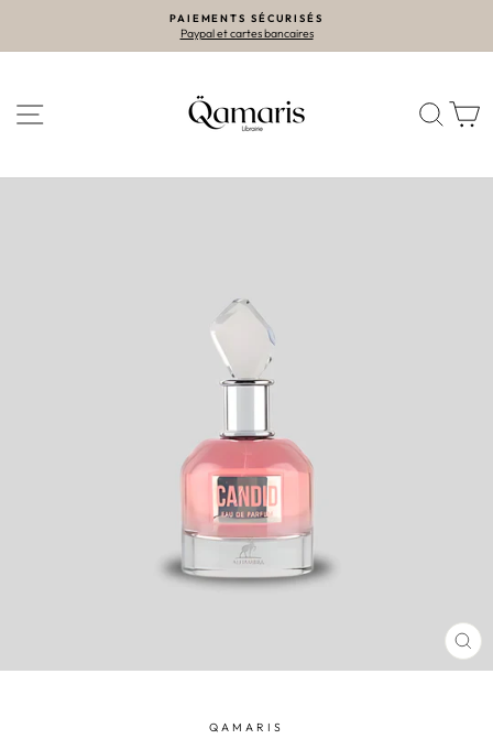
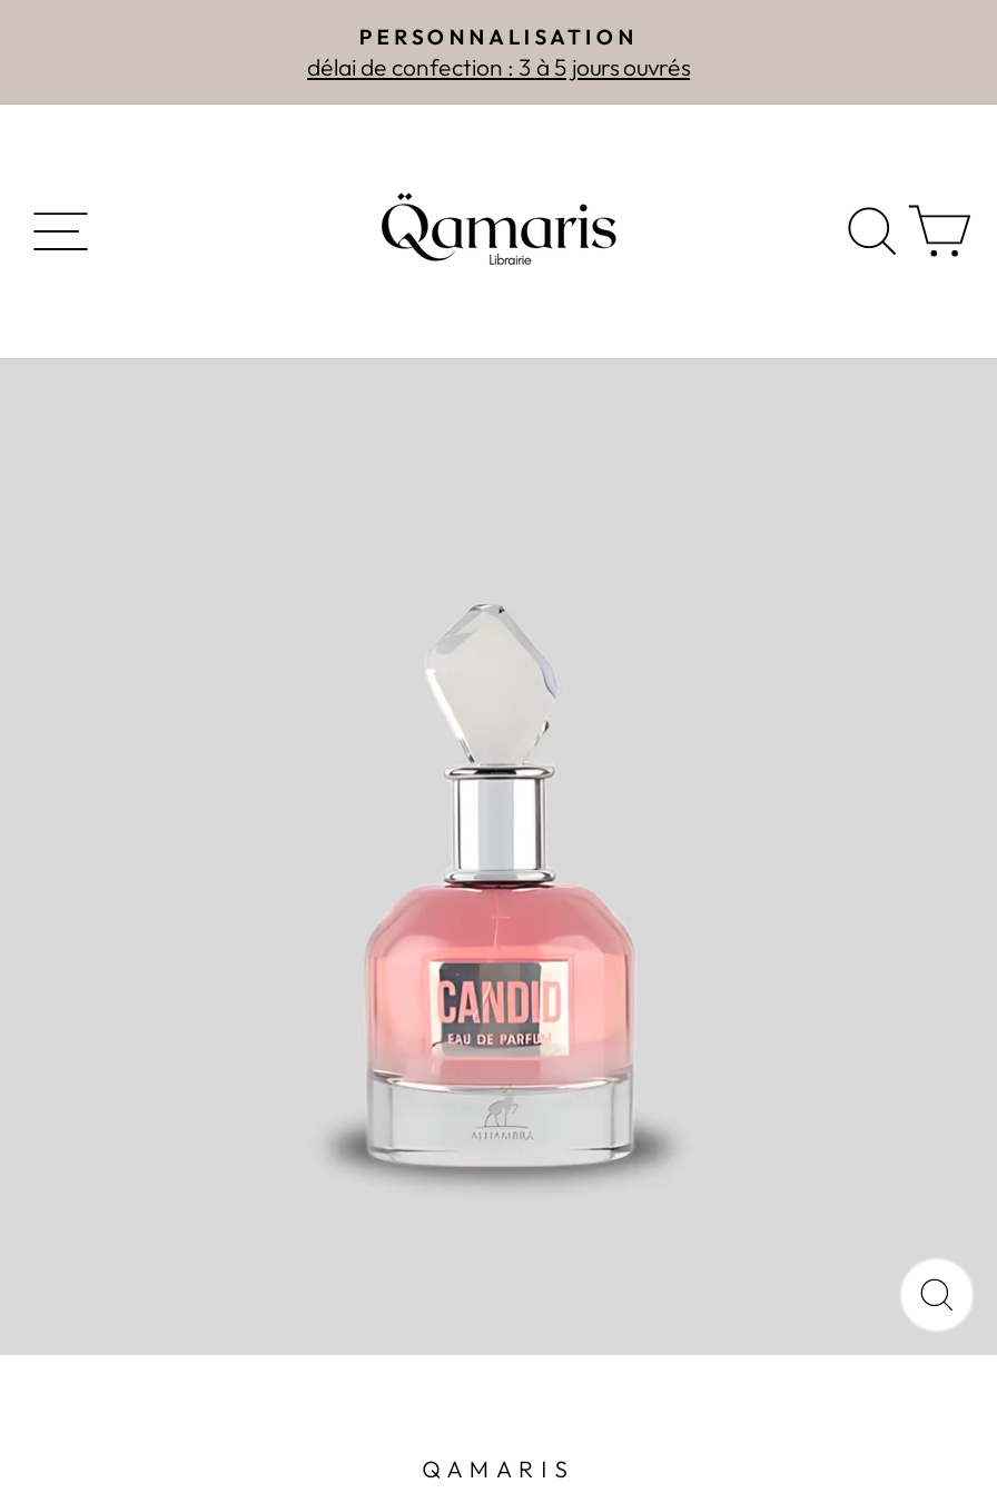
- PAIEMENTS SÉCURISÉS
- Paypal et cartes bancaires
+ PERSONNALISATION
+ délai de confection : 3 à 5 jours ouvrés
